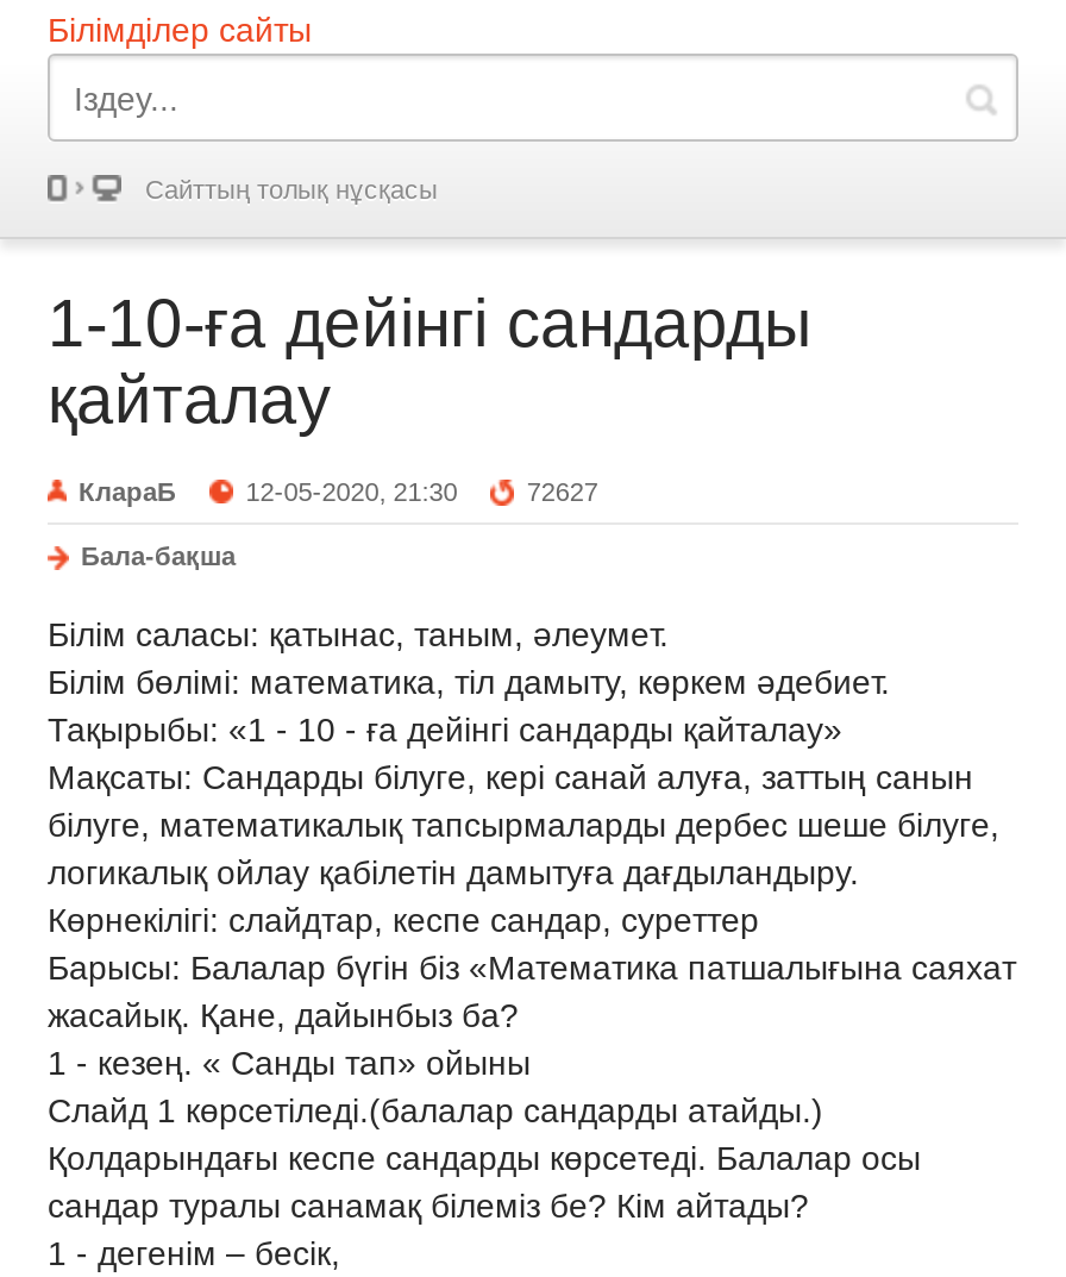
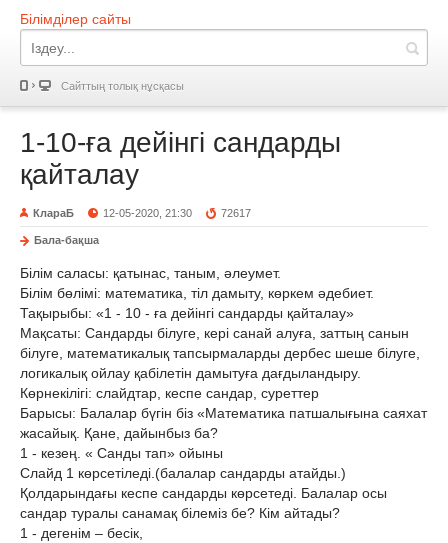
- 72627
+ 72617
